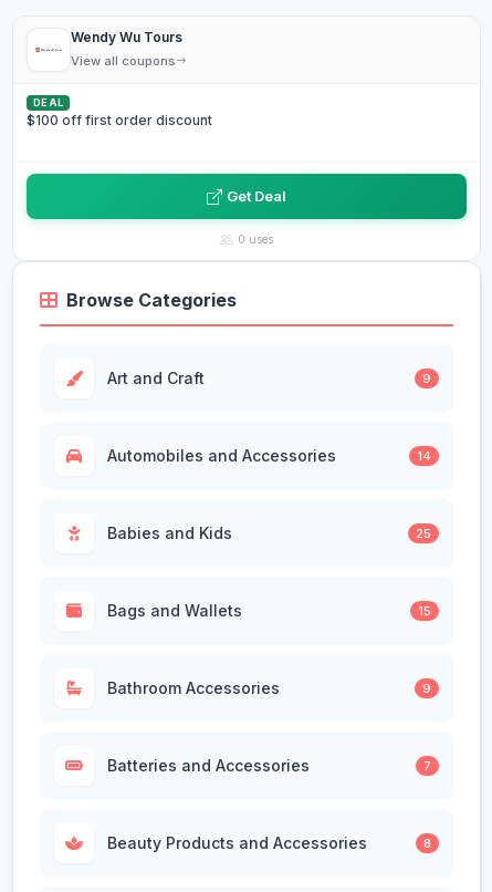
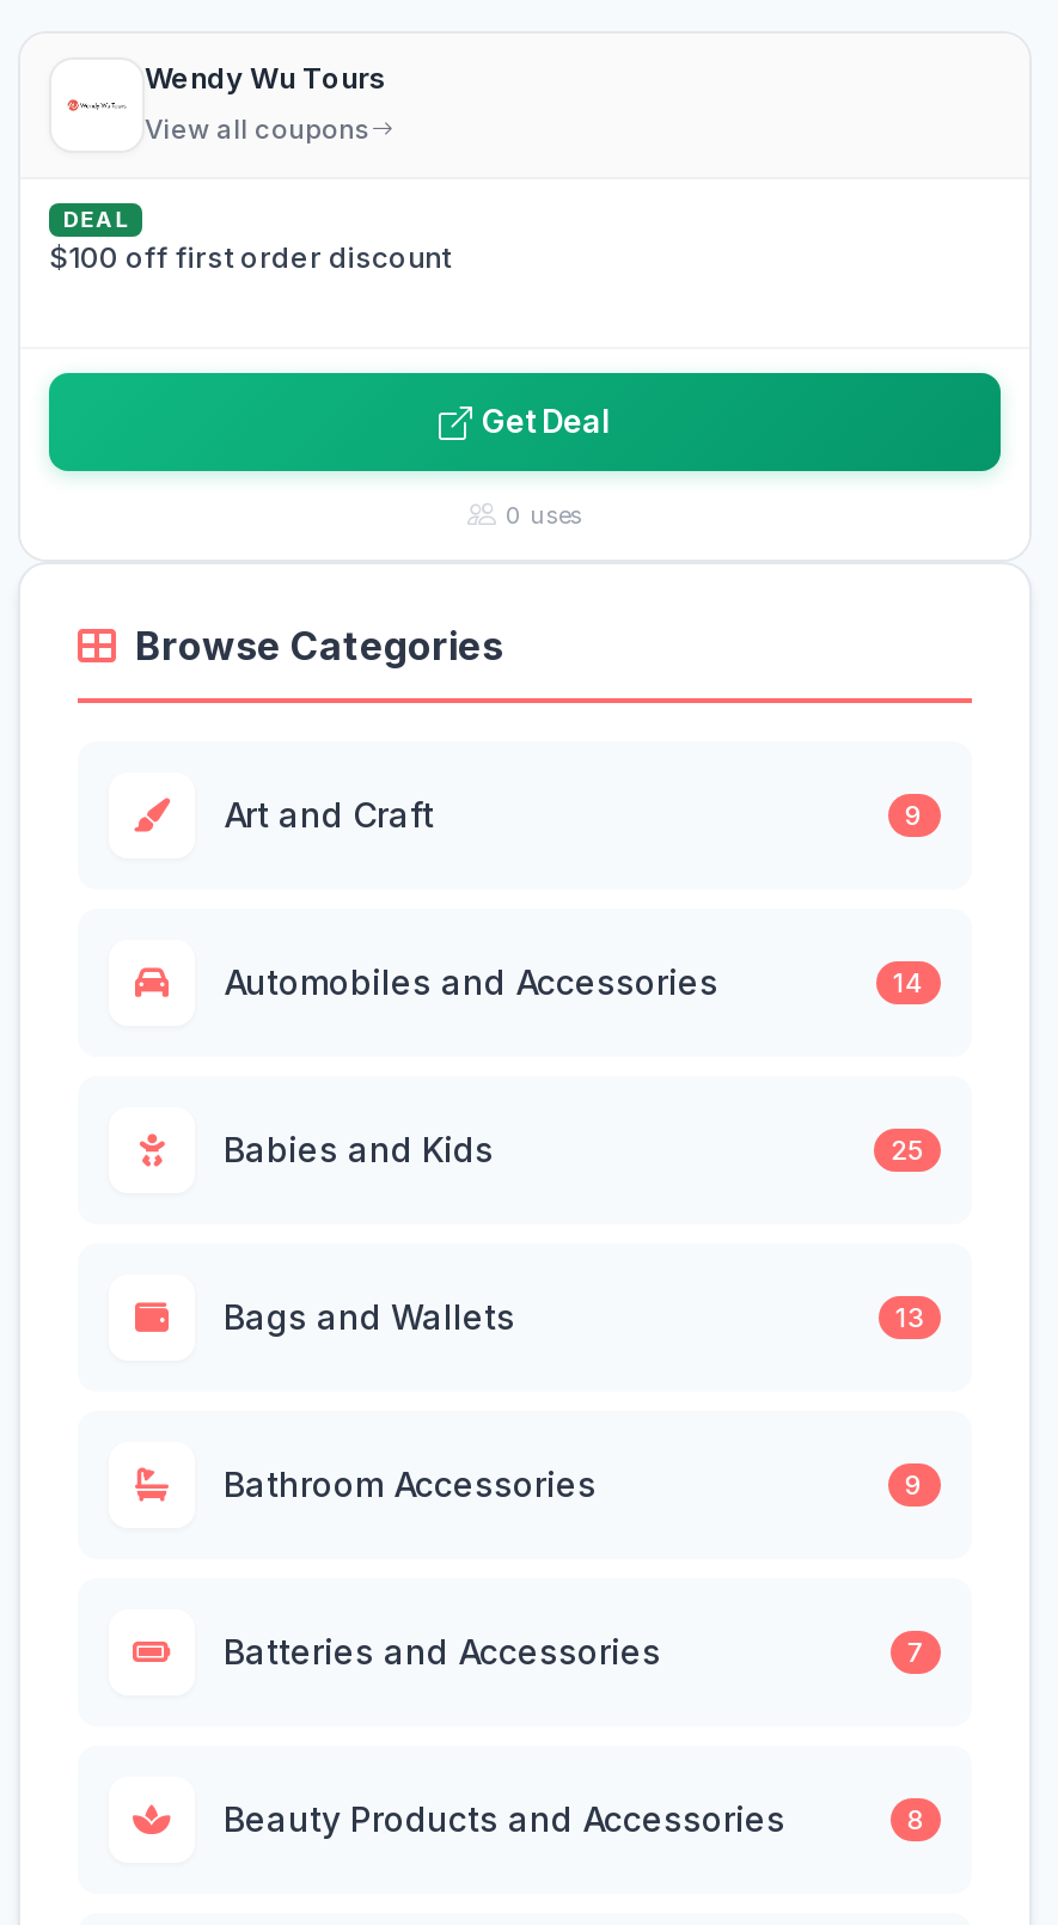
- 15
+ 13
